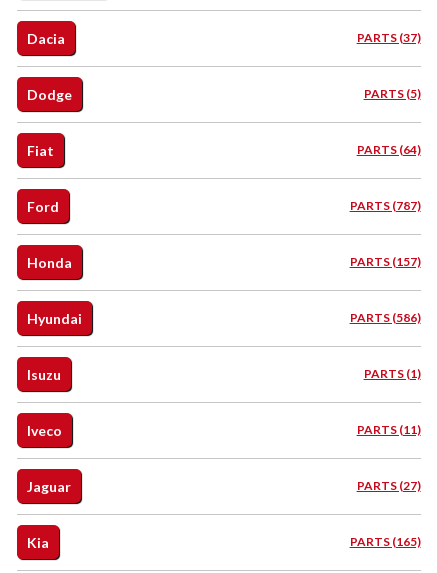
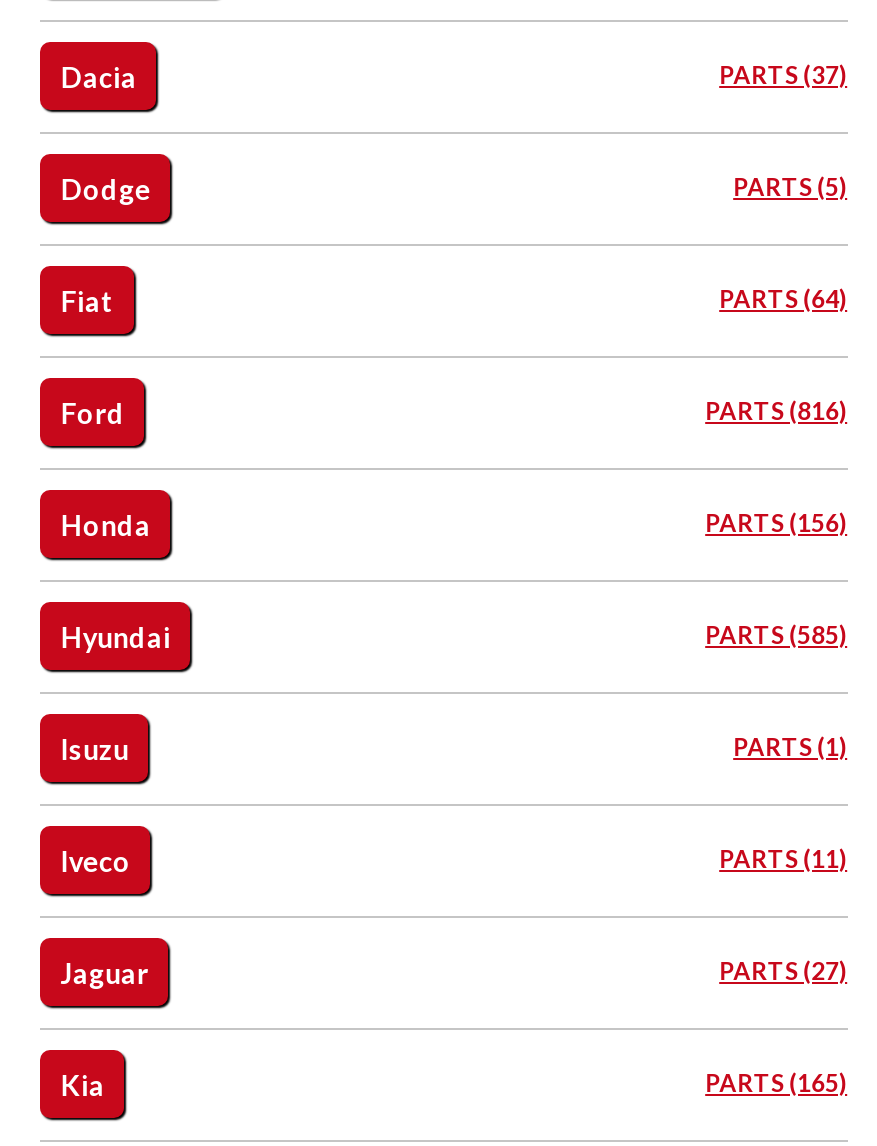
- PARTS (787)
+ PARTS (816)

- PARTS (157)
+ PARTS (156)

- PARTS (586)
+ PARTS (585)
